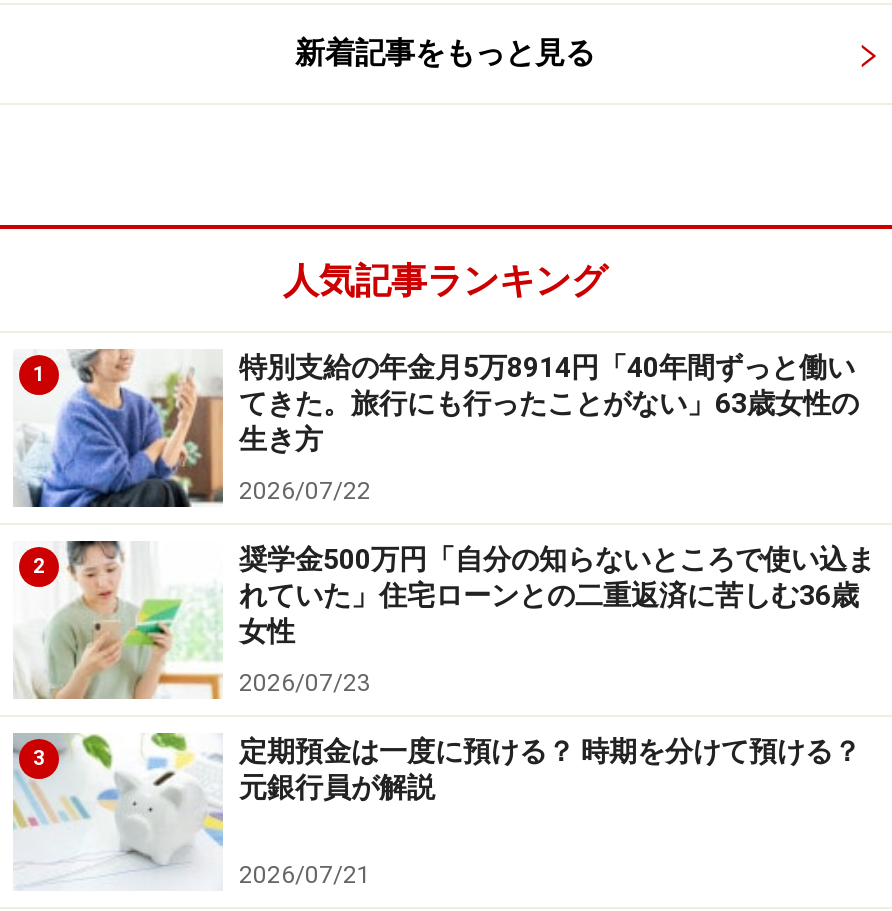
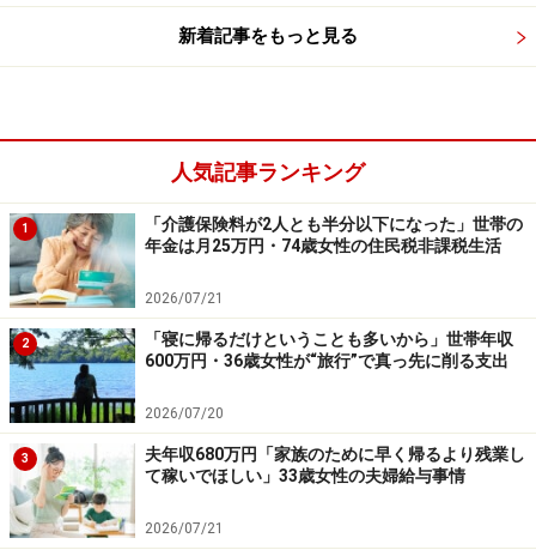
- [image]
- 特別支給の年金月5万8914円「40年間ずっと働い
- てきた。旅行にも行ったことがない」63歳女性の
- 生き方
+ [image]
+ 「介護保険料が2人とも半分以下になった」世帯の
+ 年金は月25万円・74歳女性の住民税非課税生活

- 2026/07/22
+ 2026/07/21

- [image]
- 奨学金500万円「自分の知らないところで使い込ま
- れていた」住宅ローンとの二重返済に苦しむ36歳
- 女性
+ [image]
+ 「寝に帰るだけということも多いから」世帯年収
+ 600万円・36歳女性が“旅行”で真っ先に削る支出

- 2026/07/23
+ 2026/07/20

- [image]
- 定期預金は一度に預ける？ 時期を分けて預ける？
- 元銀行員が解説
+ [image]
+ 夫年収680万円「家族のために早く帰るより残業し
+ て稼いでほしい」33歳女性の夫婦給与事情
